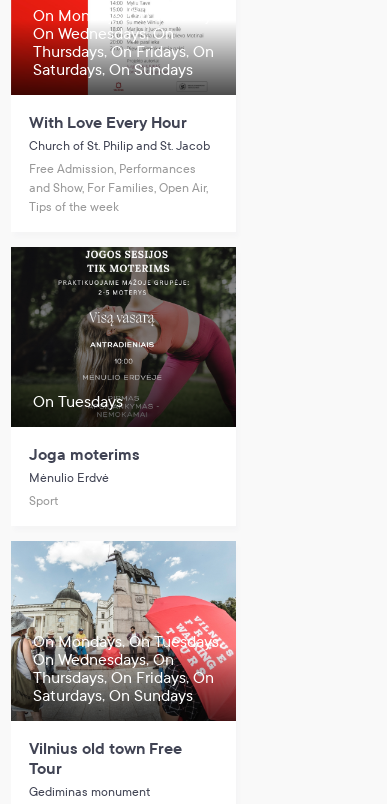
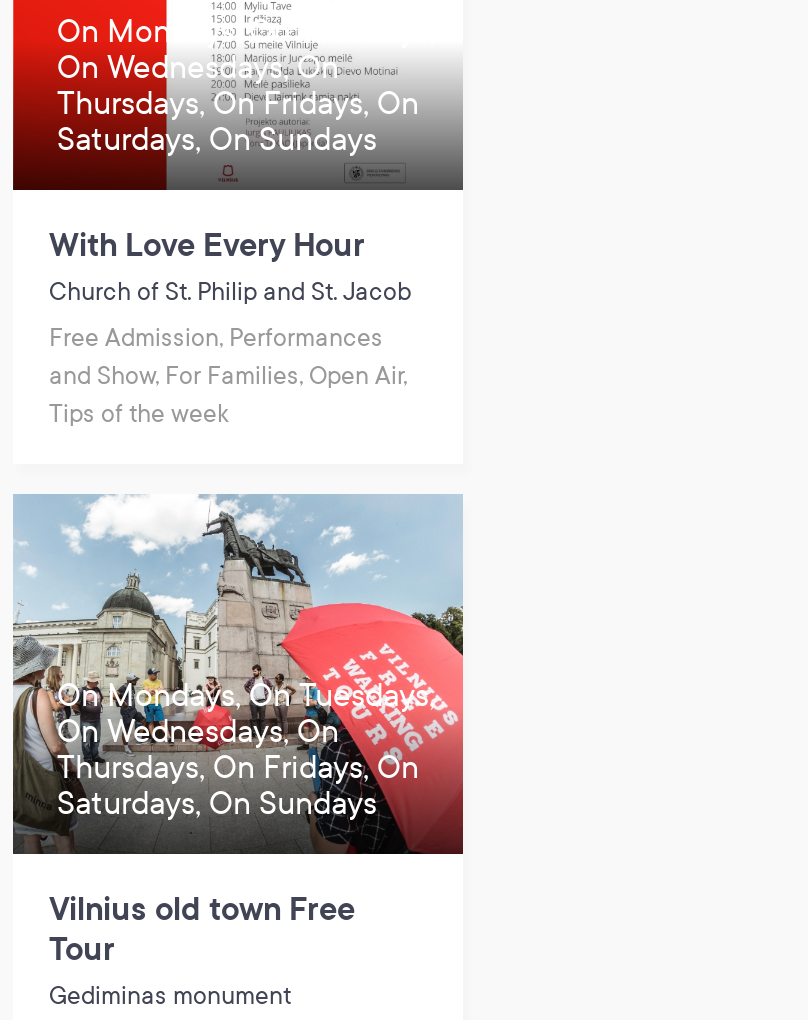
- [image]
- On Tuesdays
- Joga moterims
- Mėnulio Erdvė
- Sport
